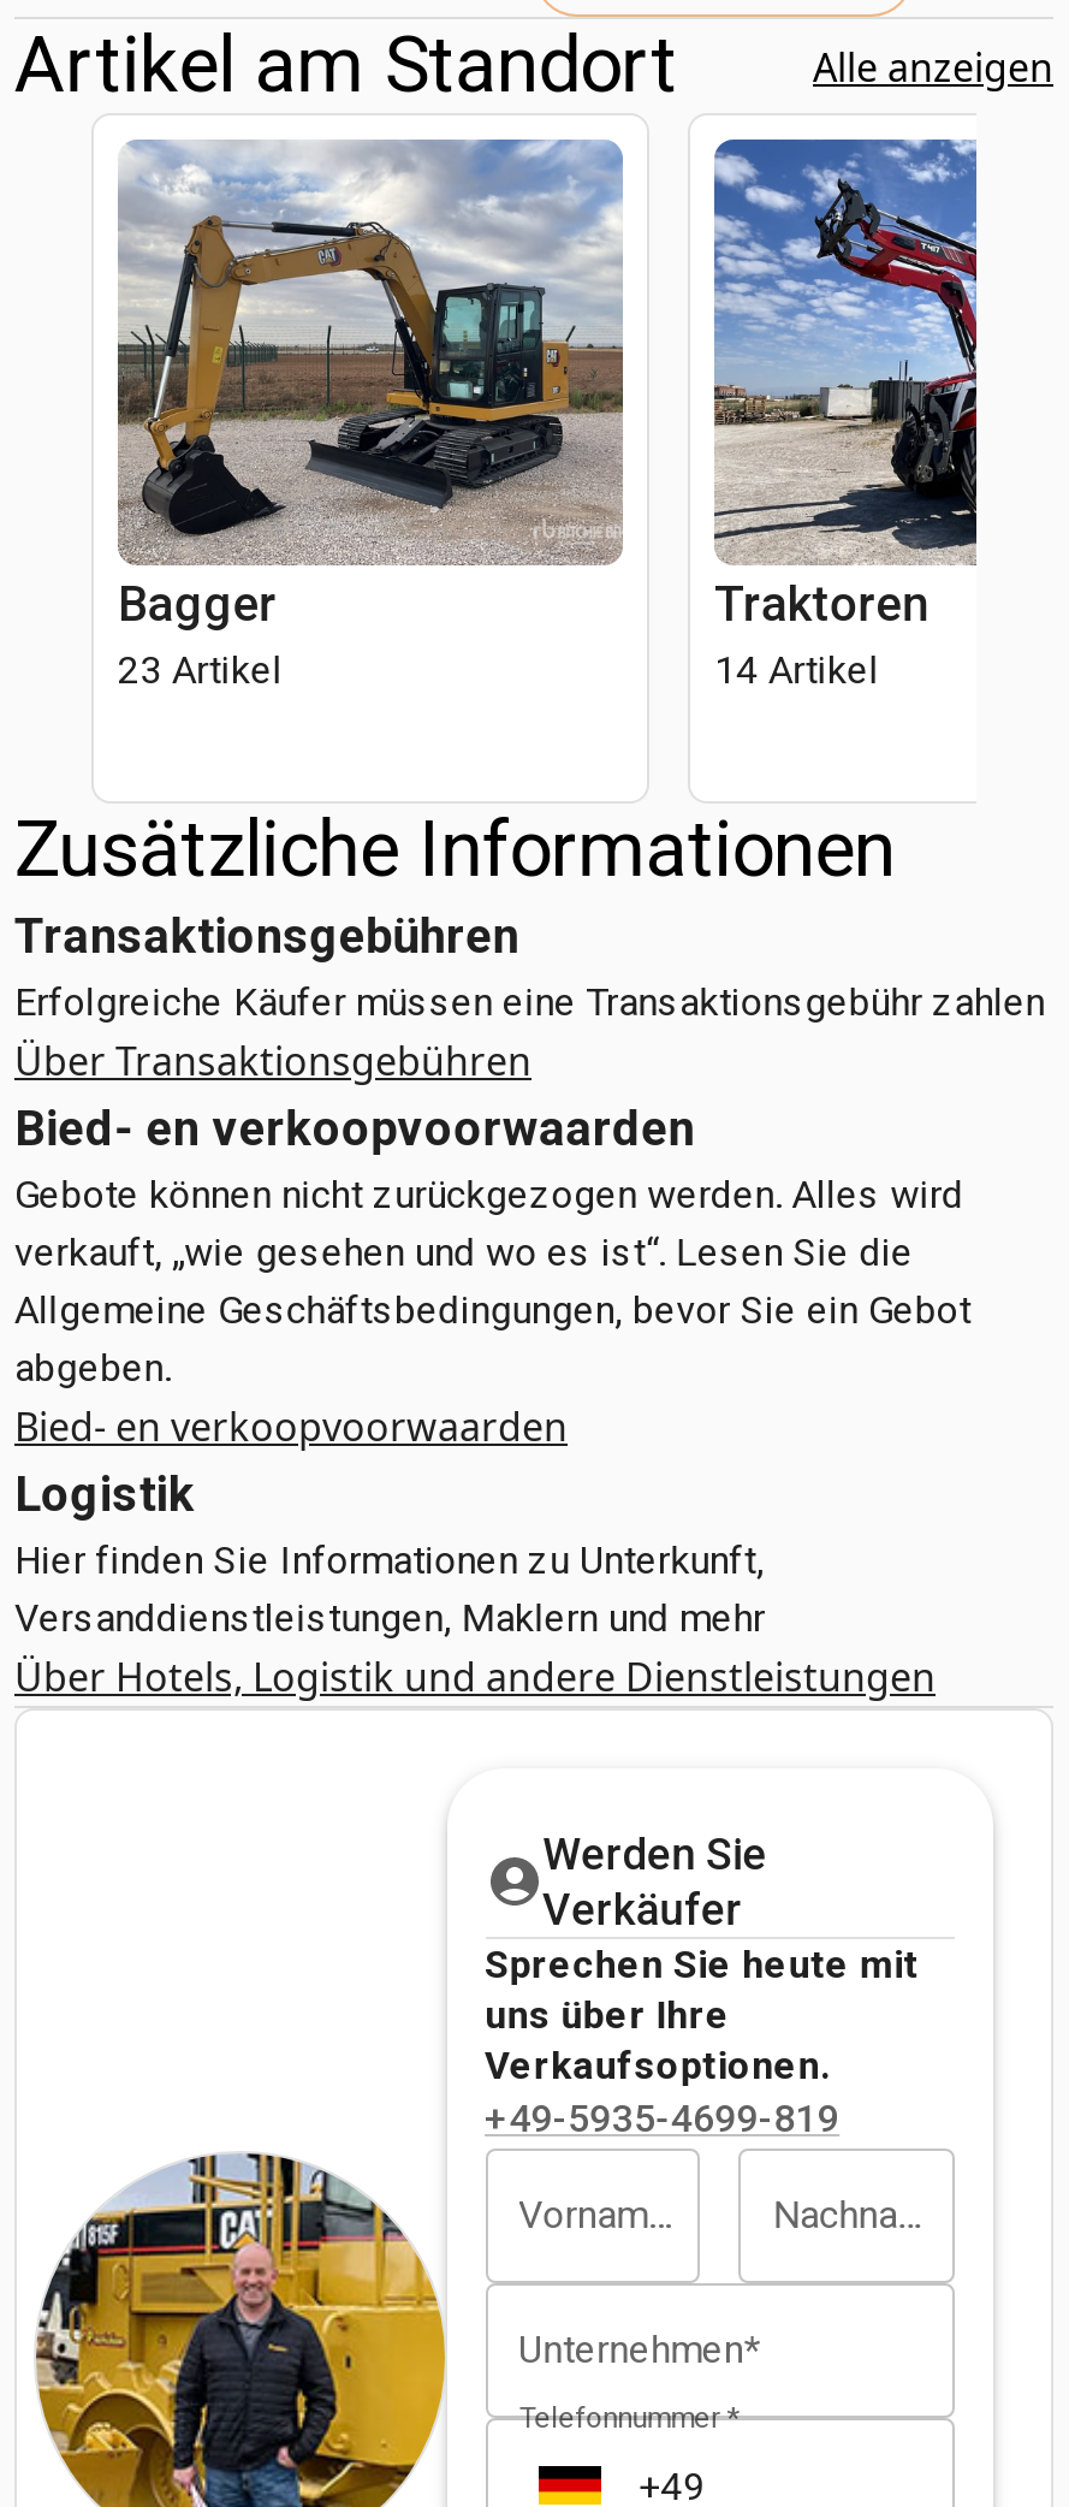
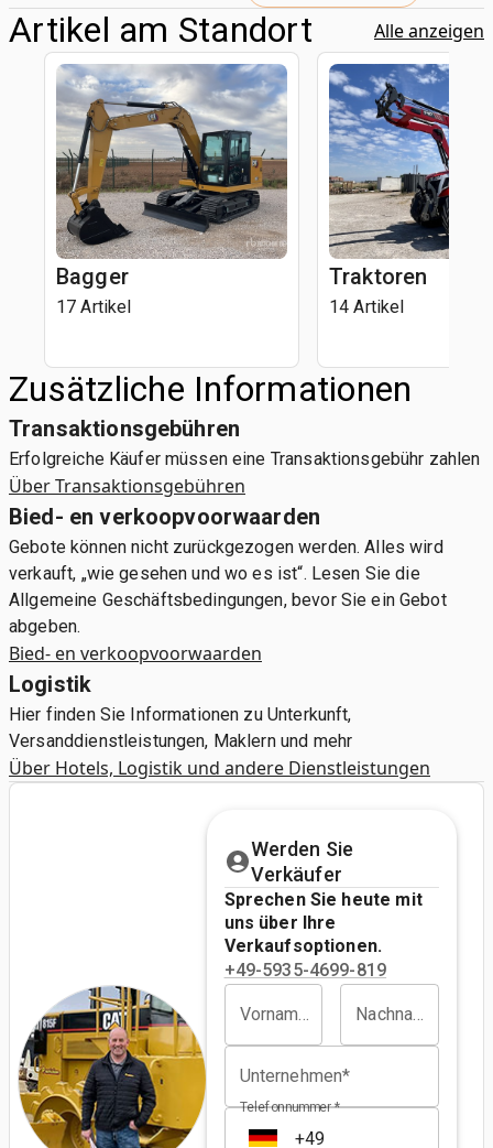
- 23 Artikel
+ 17 Artikel
